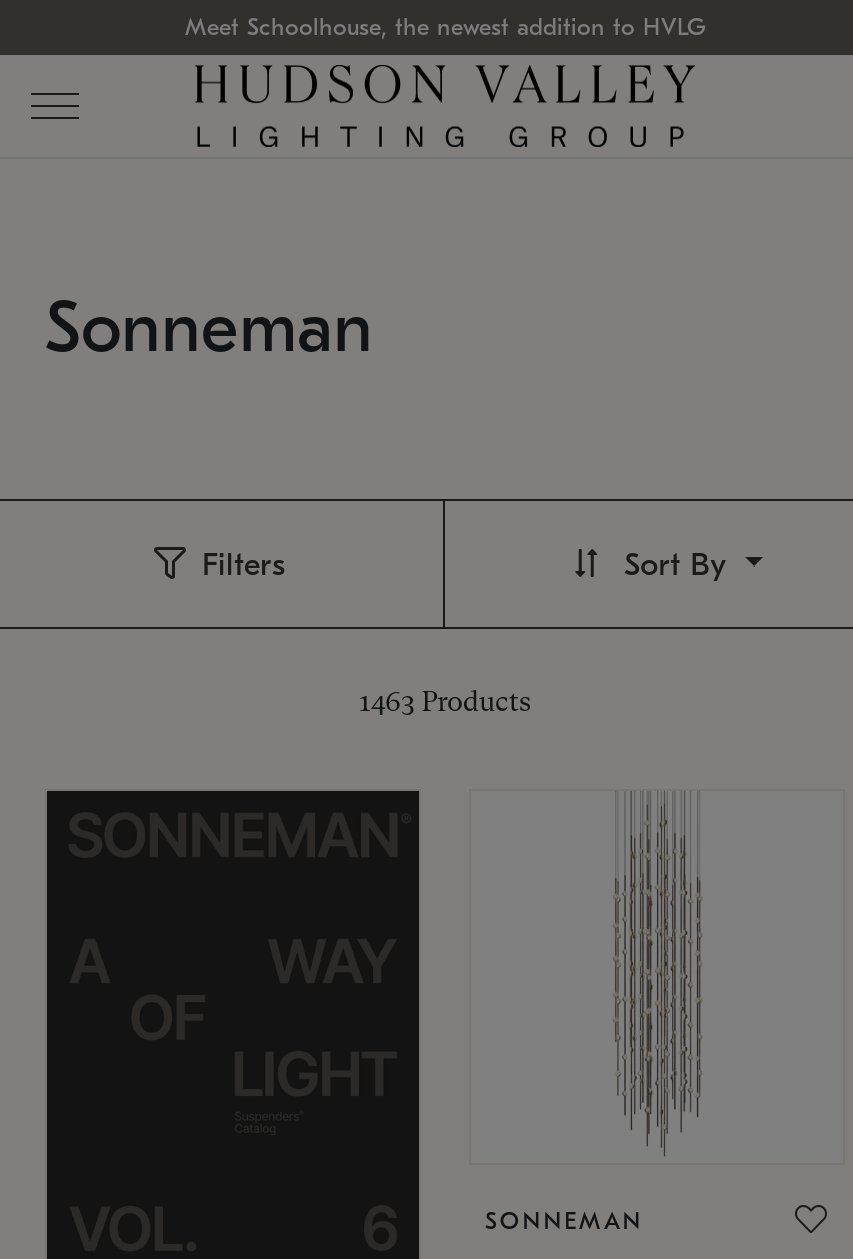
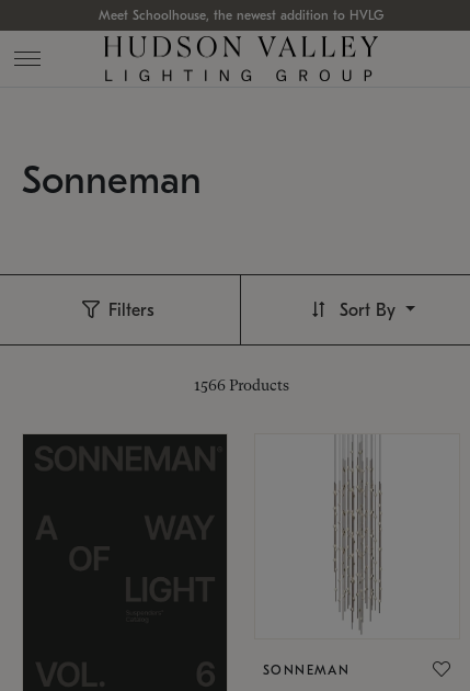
- 1463 Products
+ 1566 Products
